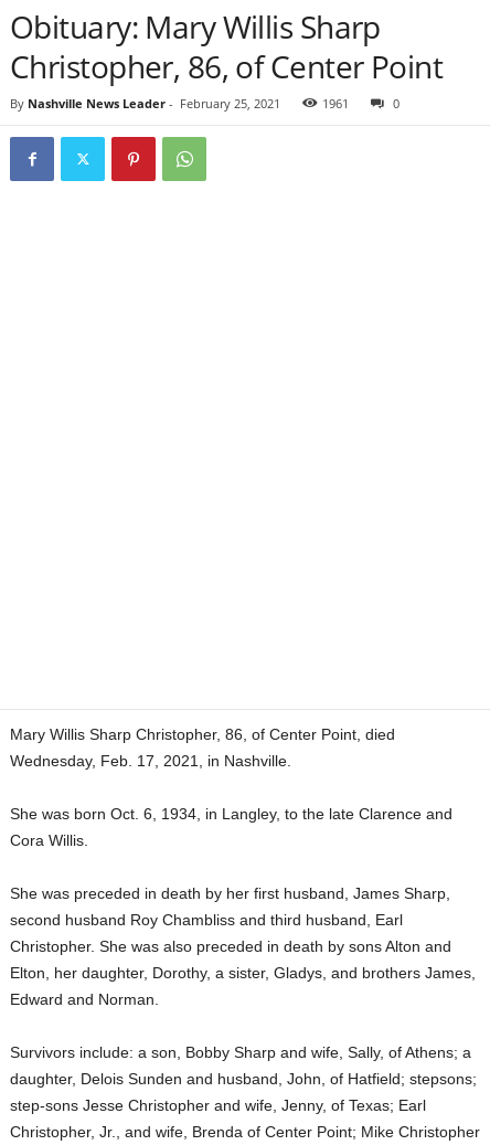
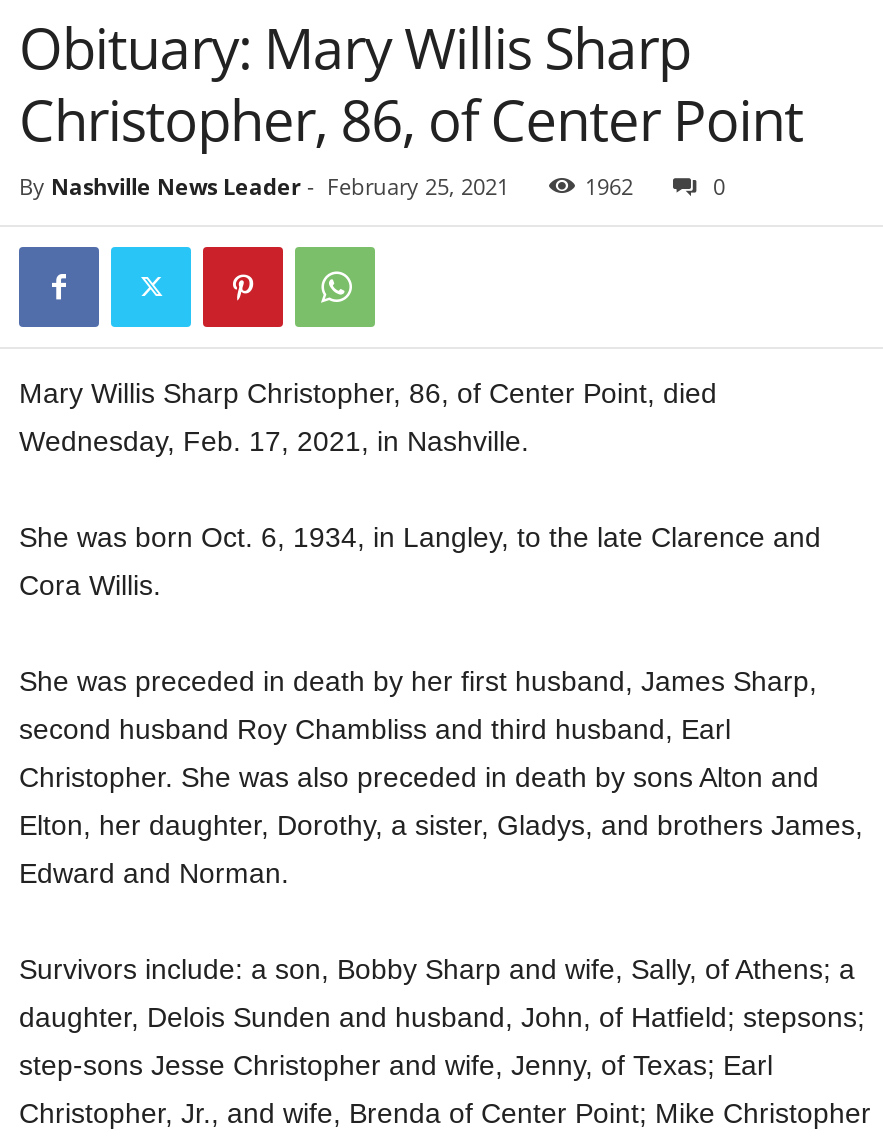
- 1961
+ 1962
